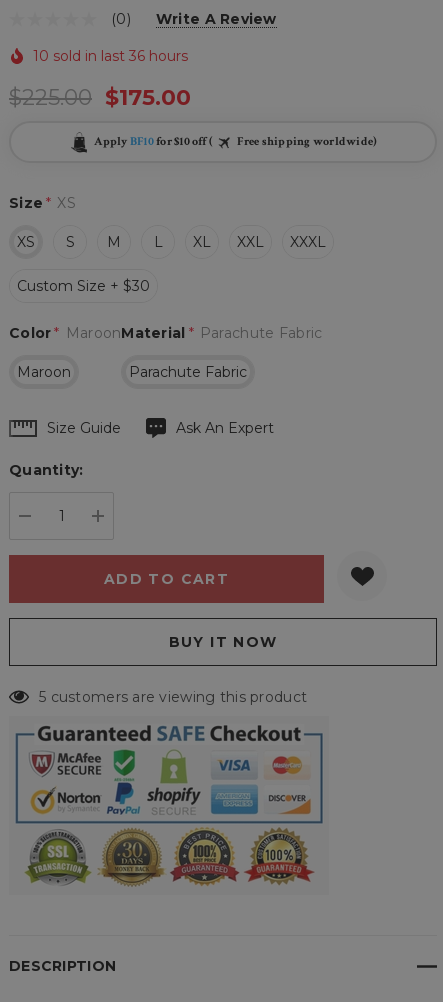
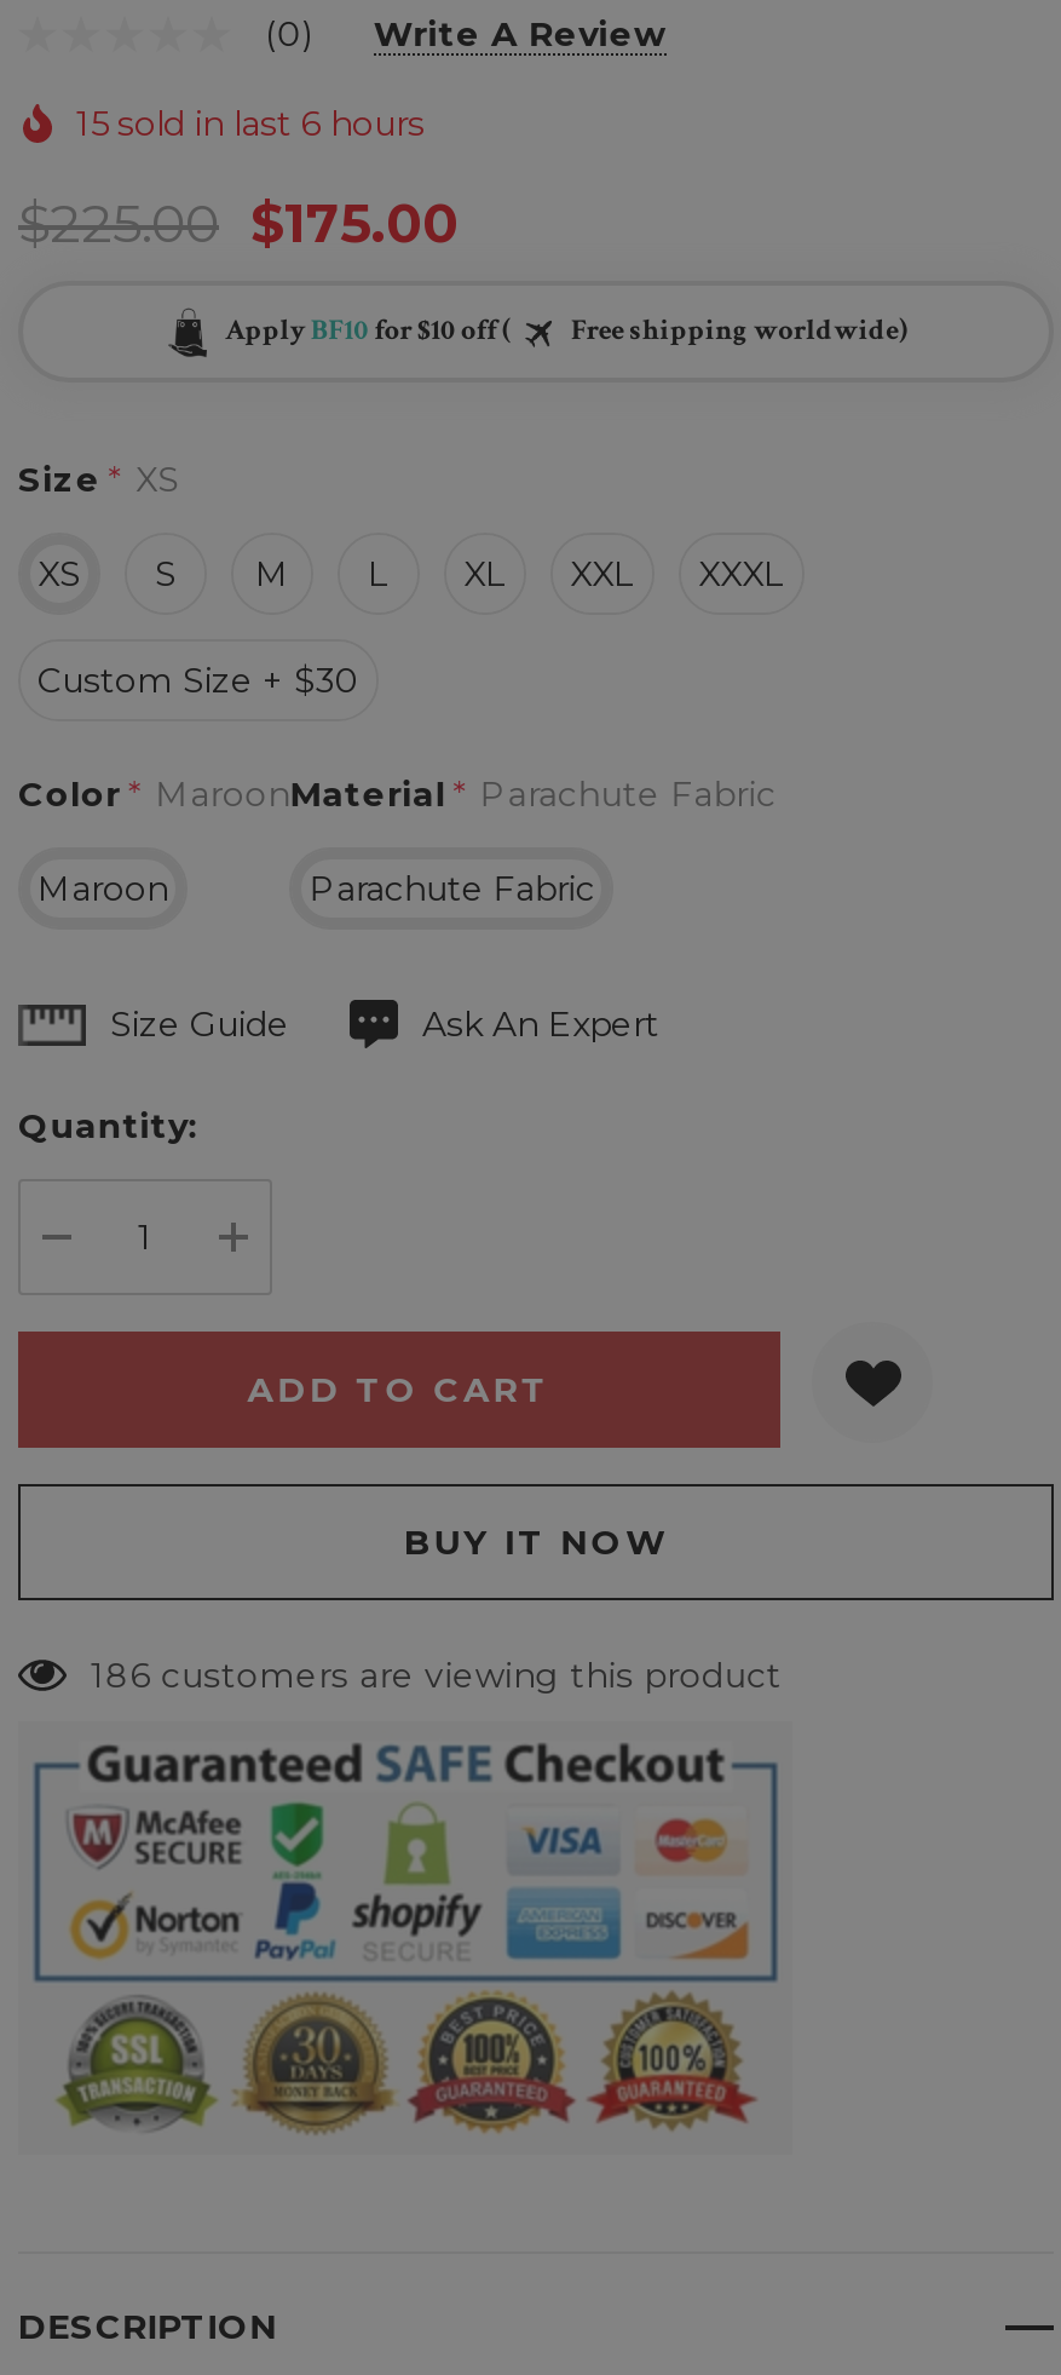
- 10 sold in last 36 hours
+ 15 sold in last 6 hours

- 5 customers are viewing this product
+ 186 customers are viewing this product
